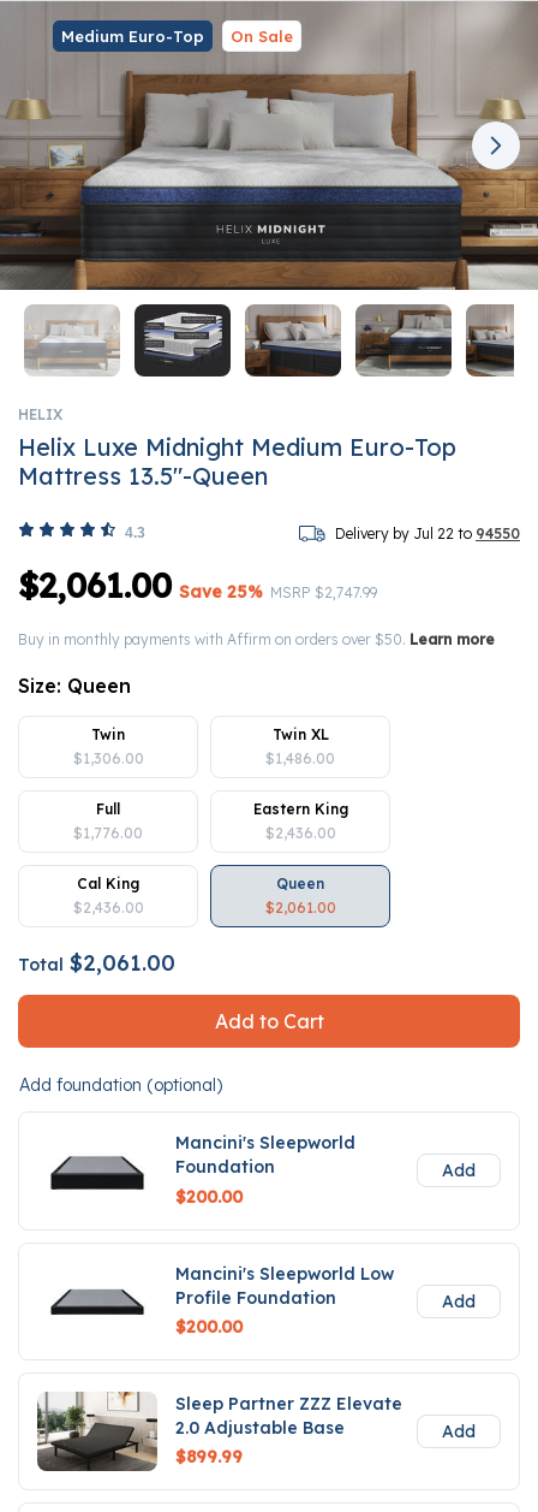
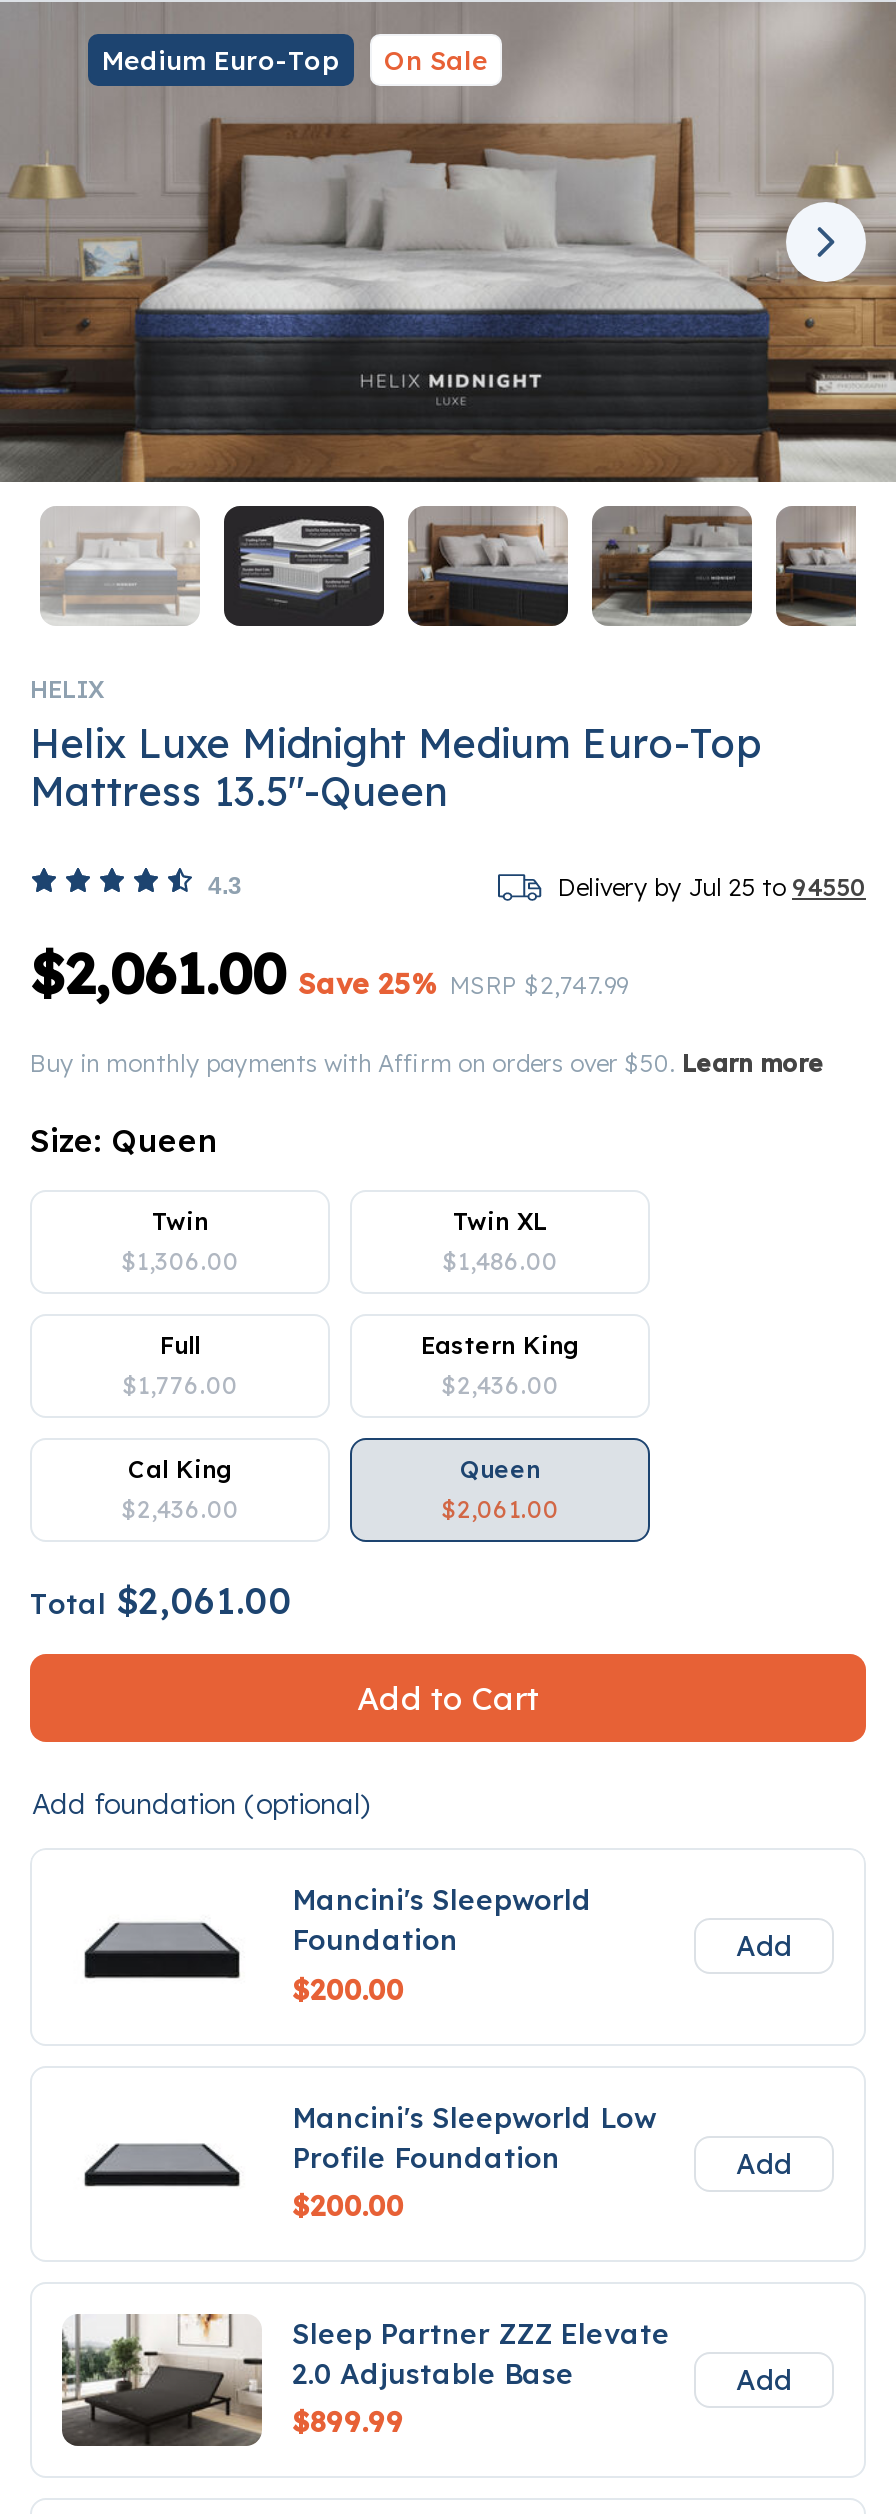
- Delivery by Jul 22 to 94550
+ Delivery by Jul 25 to 94550
